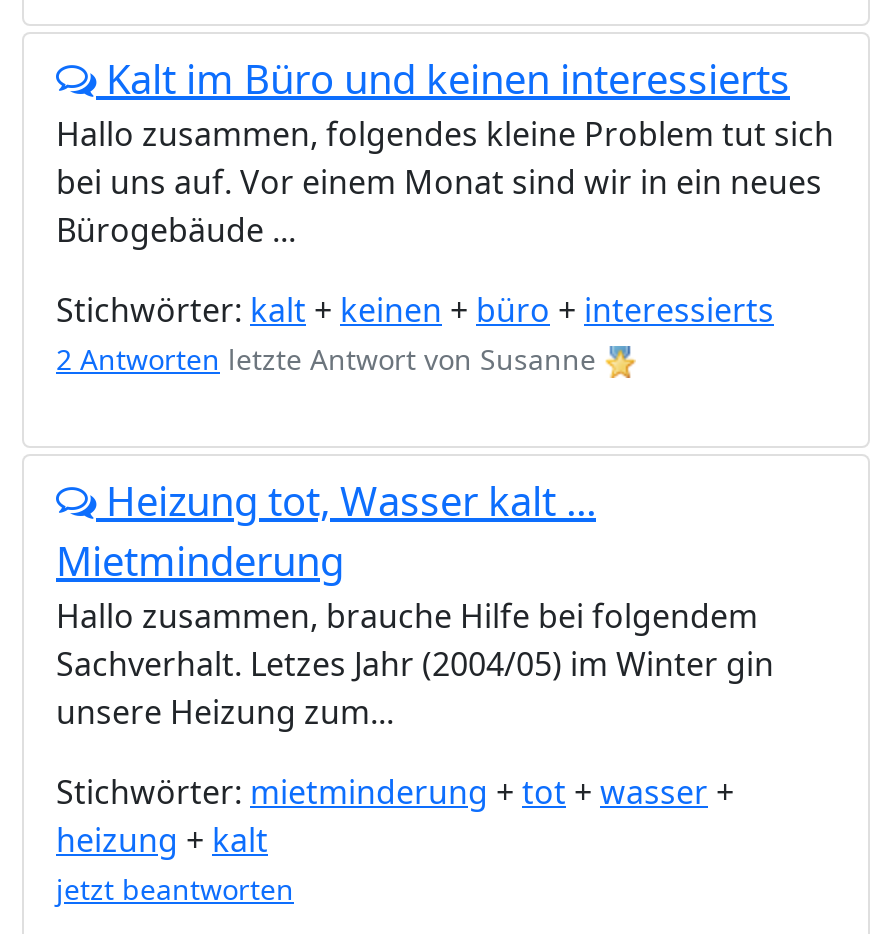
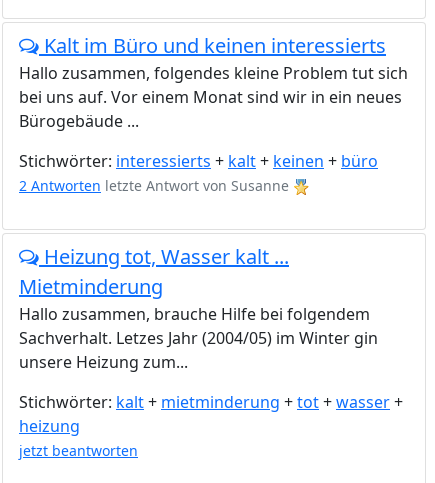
- Stichwörter: kalt + keinen + büro + interessierts
+ Stichwörter: interessierts + kalt + keinen + büro

- Stichwörter: mietminderung + tot + wasser +
- heizung + kalt
+ Stichwörter: kalt + mietminderung + tot + wasser +
+ heizung
